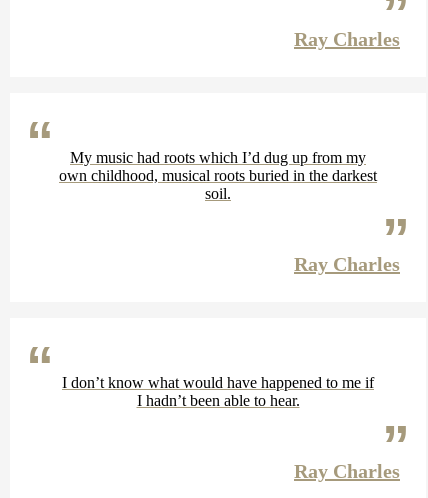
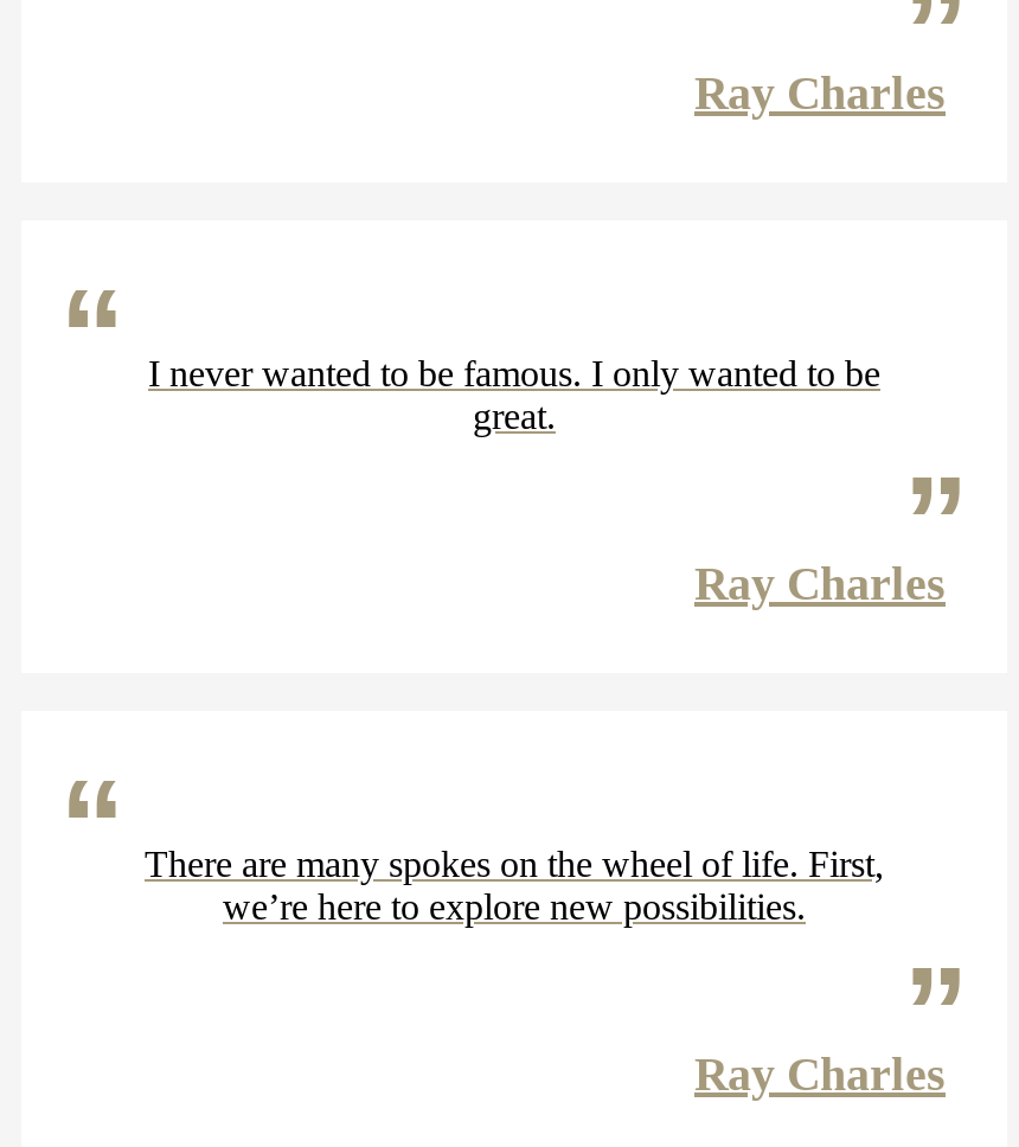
- My music had roots which I’d dug up from my
- own childhood, musical roots buried in the darkest
- soil.
+ I never wanted to be famous. I only wanted to be
+ great.

- I don’t know what would have happened to me if
- I hadn’t been able to hear.
+ There are many spokes on the wheel of life. First,
+ we’re here to explore new possibilities.
